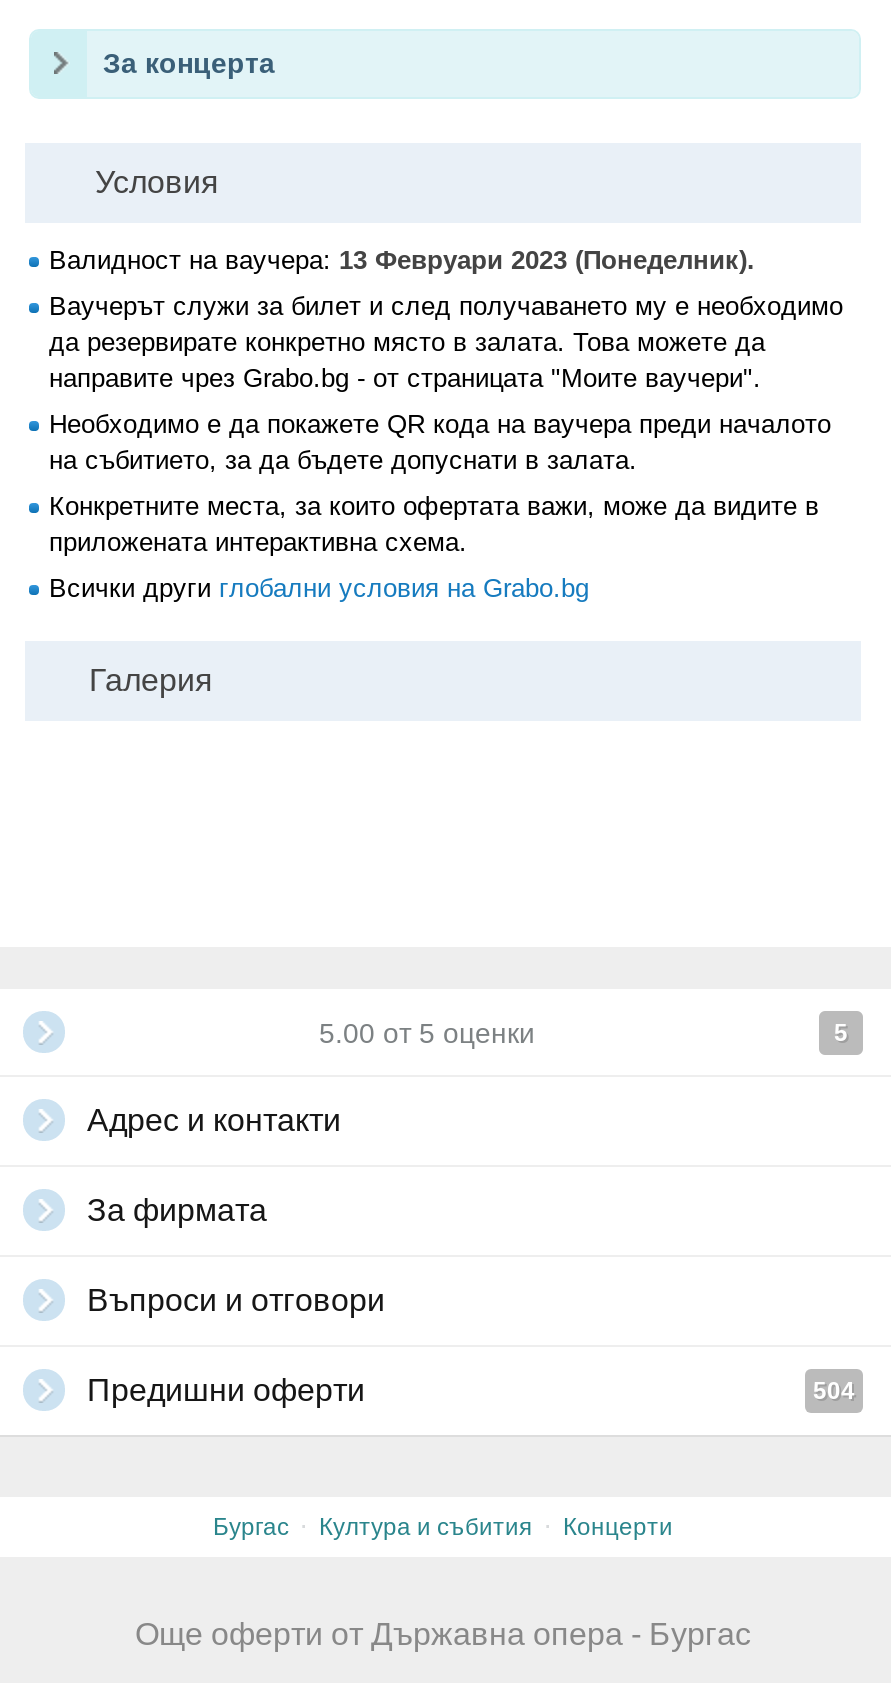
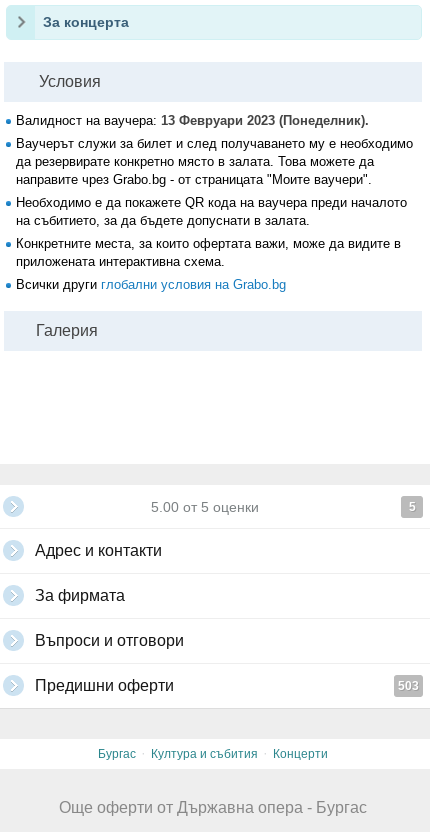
- 504
+ 503
